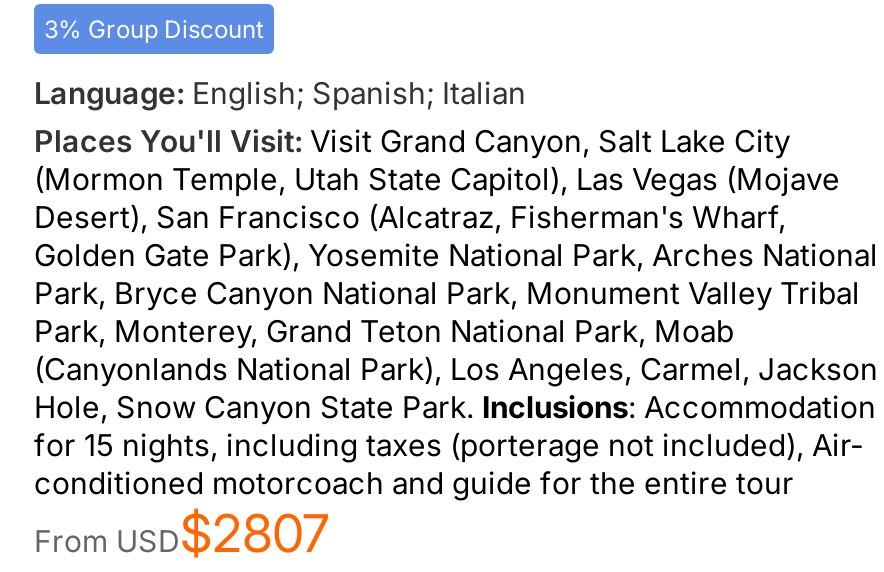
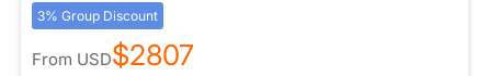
- Language: English; Spanish; Italian
- Places You'll Visit: Visit Grand Canyon, Salt Lake City
- (Mormon Temple, Utah State Capitol), Las Vegas (Mojave
- Desert), San Francisco (Alcatraz, Fisherman's Wharf,
- Golden Gate Park), Yosemite National Park, Arches National
- Park, Bryce Canyon National Park, Monument Valley Tribal
- Park, Monterey, Grand Teton National Park, Moab
- (Canyonlands National Park), Los Angeles, Carmel, Jackson
- Hole, Snow Canyon State Park. Inclusions: Accommodation
- for 15 nights, including taxes (porterage not included), Air-
- conditioned motorcoach and guide for the entire tour
